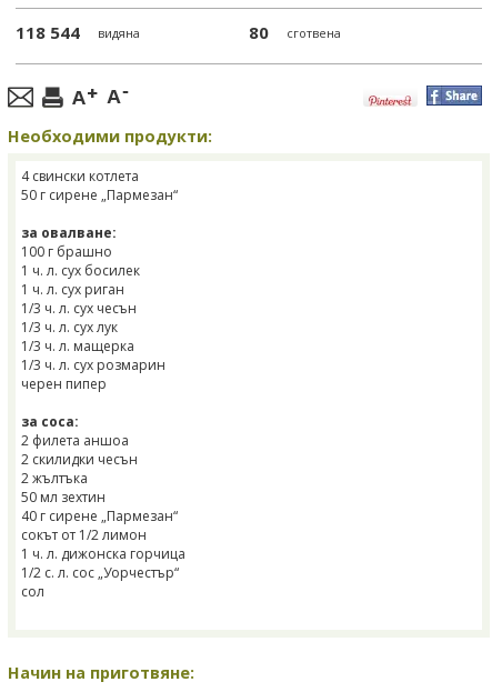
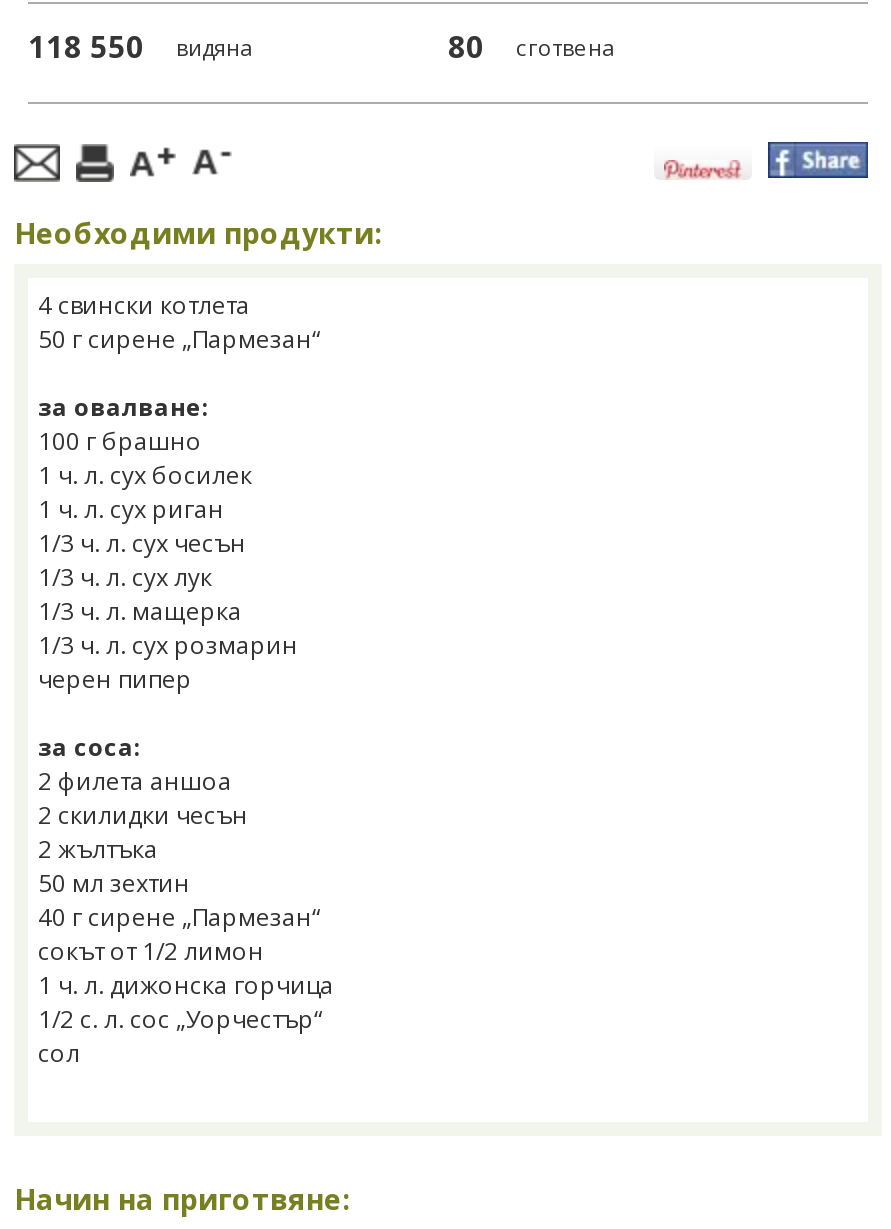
- 118 544 видяна
+ 118 550 видяна
